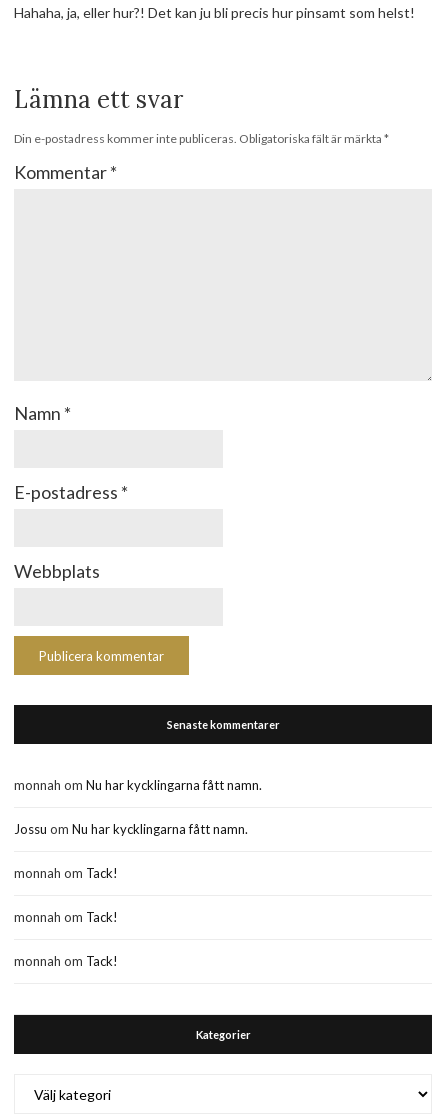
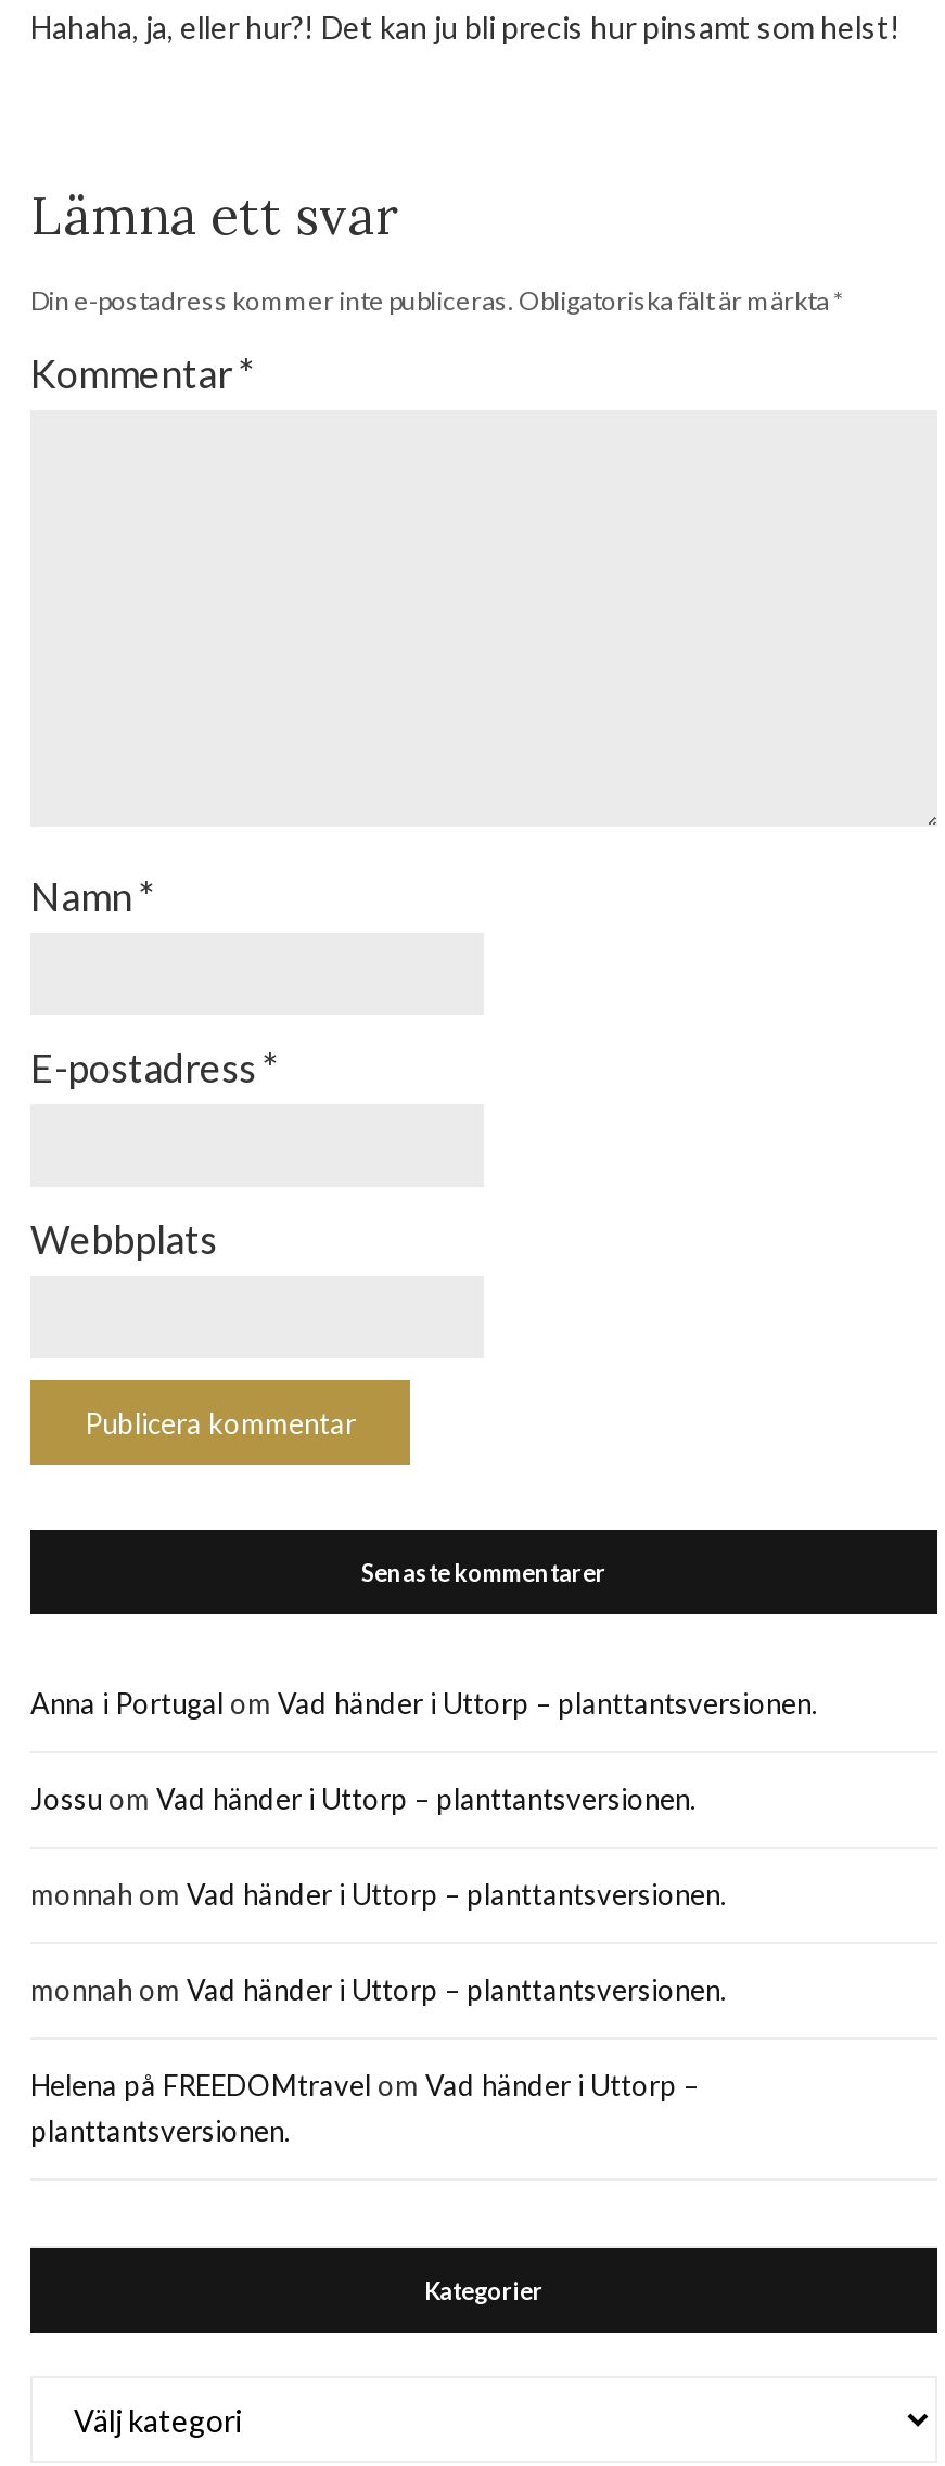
- monnah om Nu har kycklingarna fått namn.
+ Anna i Portugal om Vad händer i Uttorp – planttantsversionen.

- Jossu om Nu har kycklingarna fått namn.
+ Jossu om Vad händer i Uttorp – planttantsversionen.

- monnah om Tack!
+ monnah om Vad händer i Uttorp – planttantsversionen.

- monnah om Tack!
+ monnah om Vad händer i Uttorp – planttantsversionen.

- monnah om Tack!
+ Helena på FREEDOMtravel om Vad händer i Uttorp –
+ planttantsversionen.
